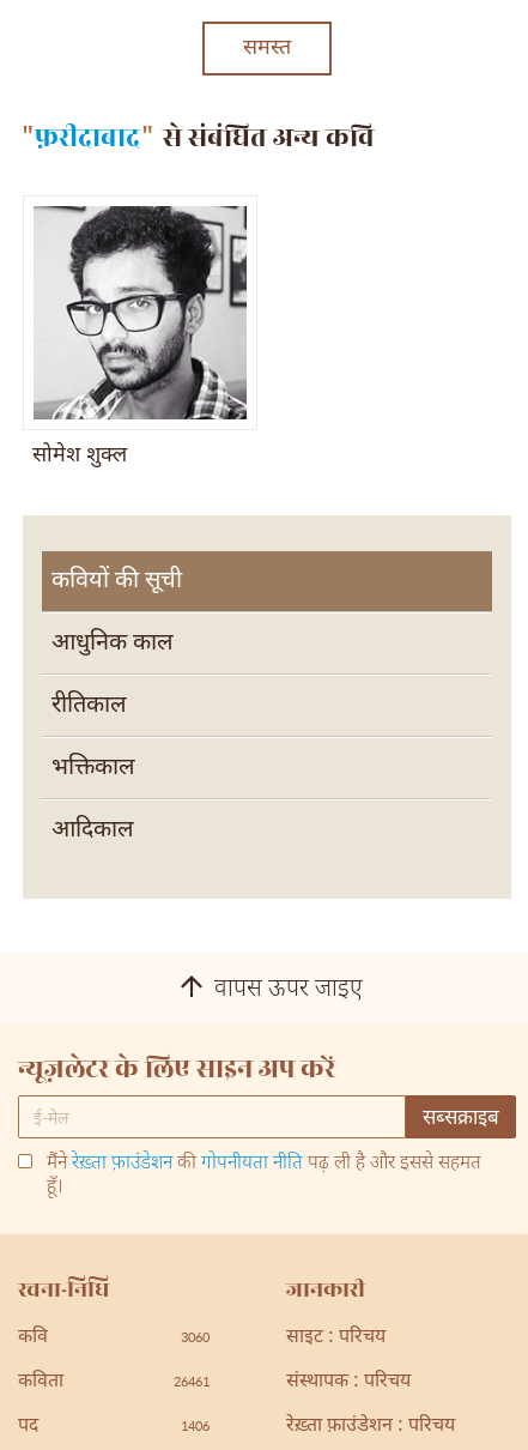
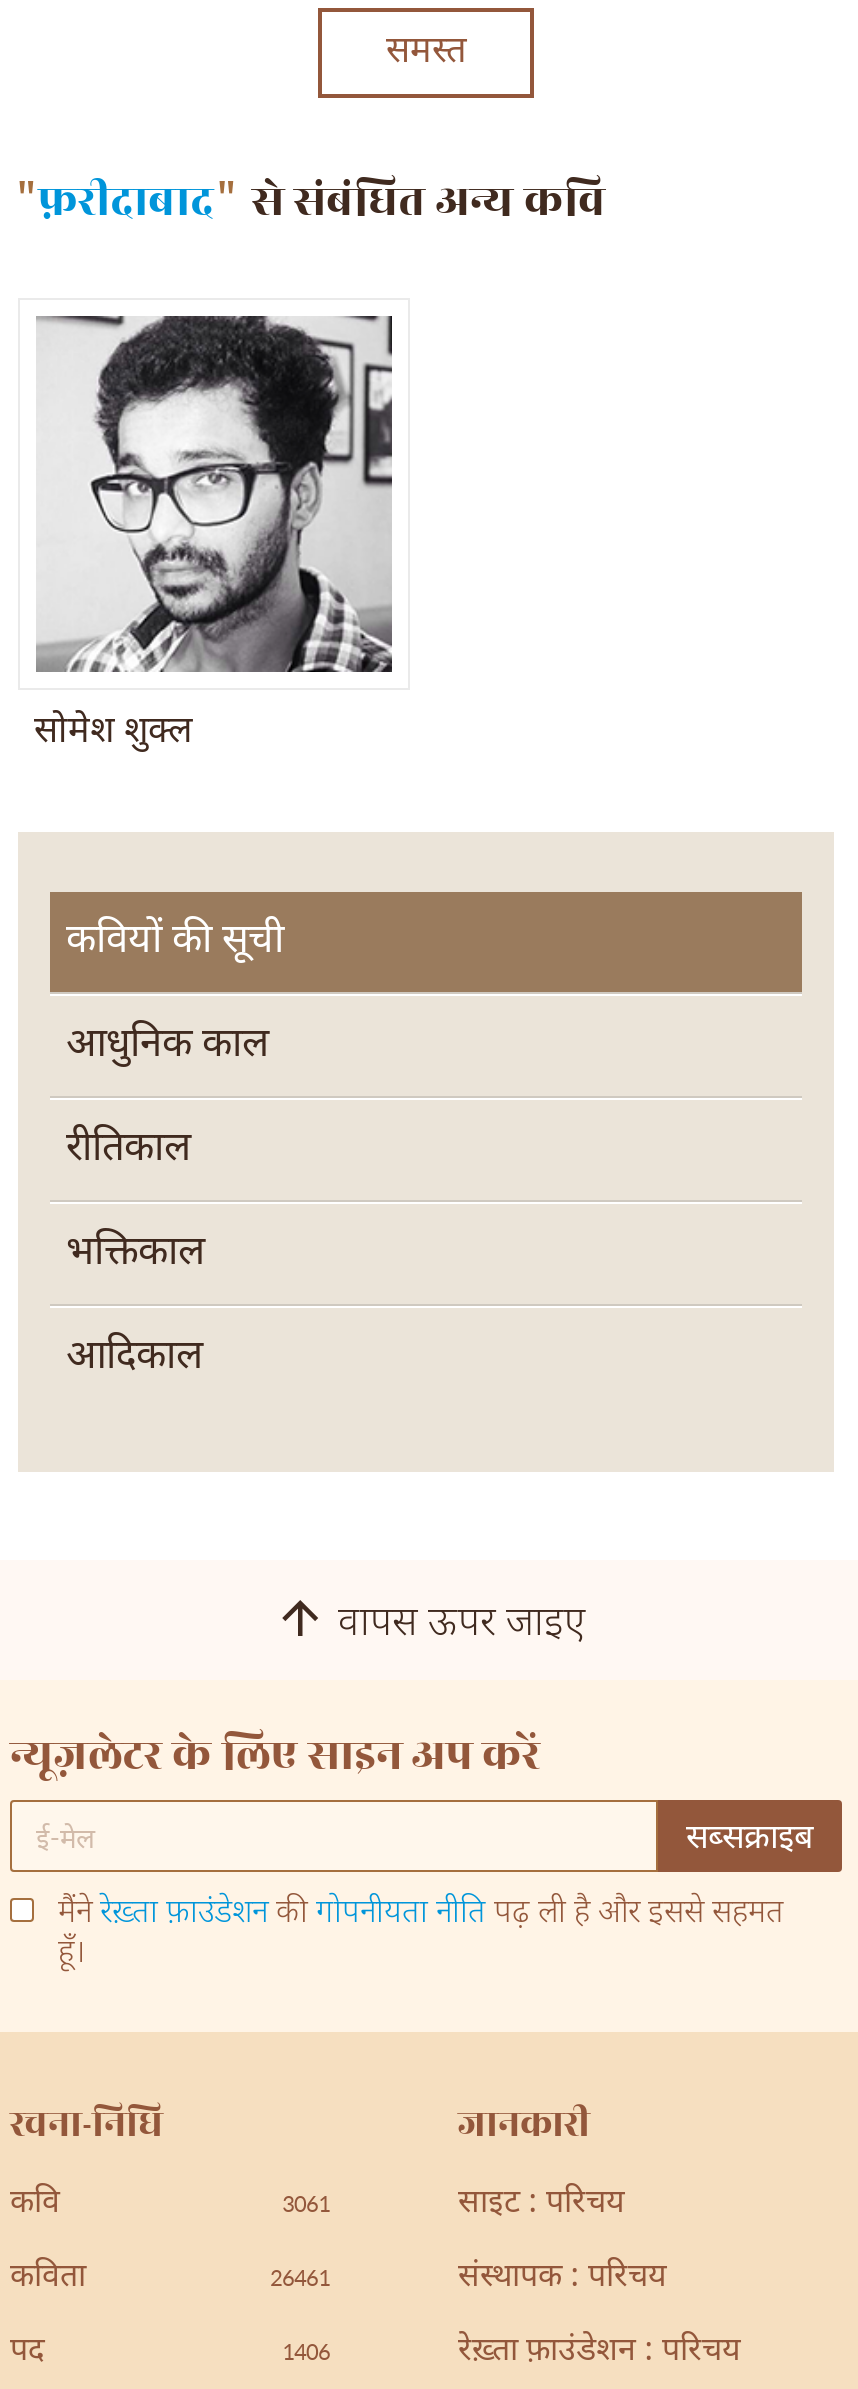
- 3060
+ 3061
